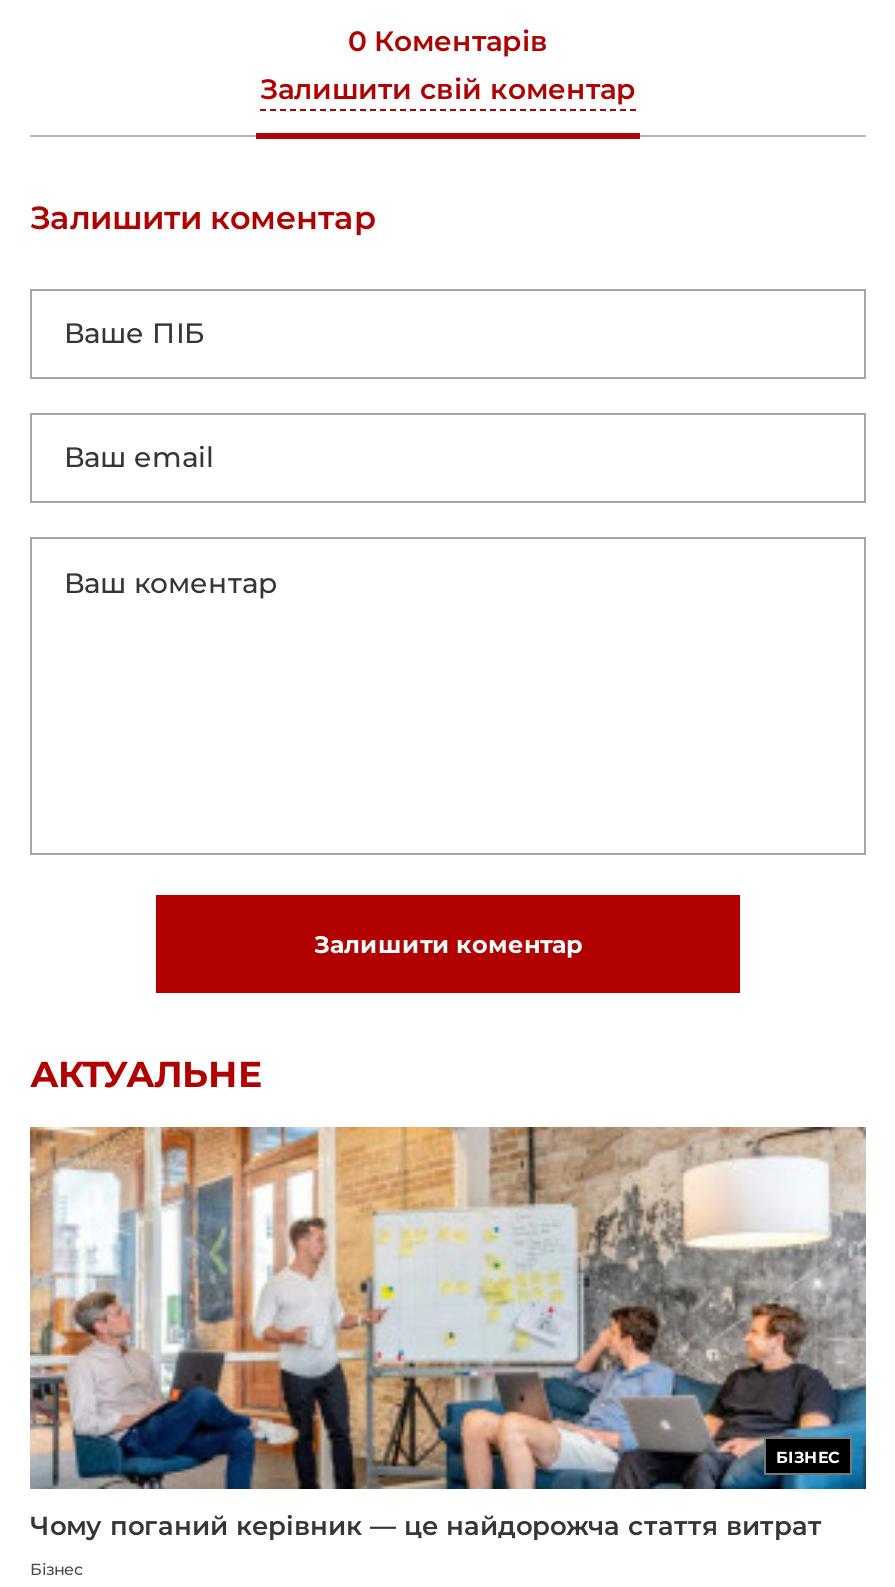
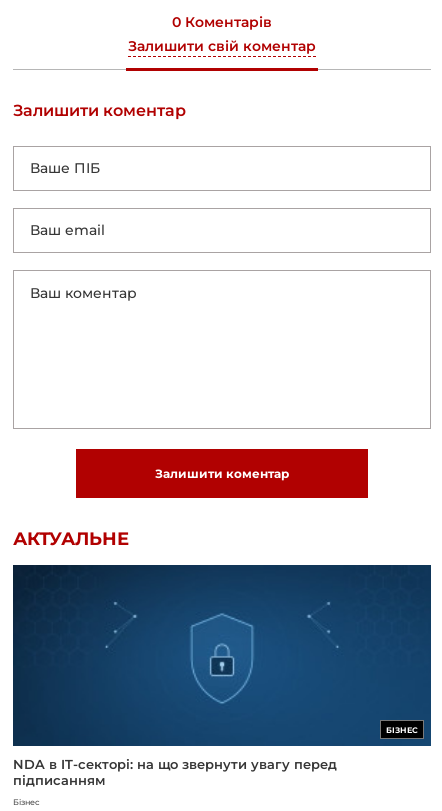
- [image]
- Чому поганий керівник — це найдорожча стаття витрат
+ [image]
+ NDA в IT-секторі: на що звернути увагу перед
+ підписанням
